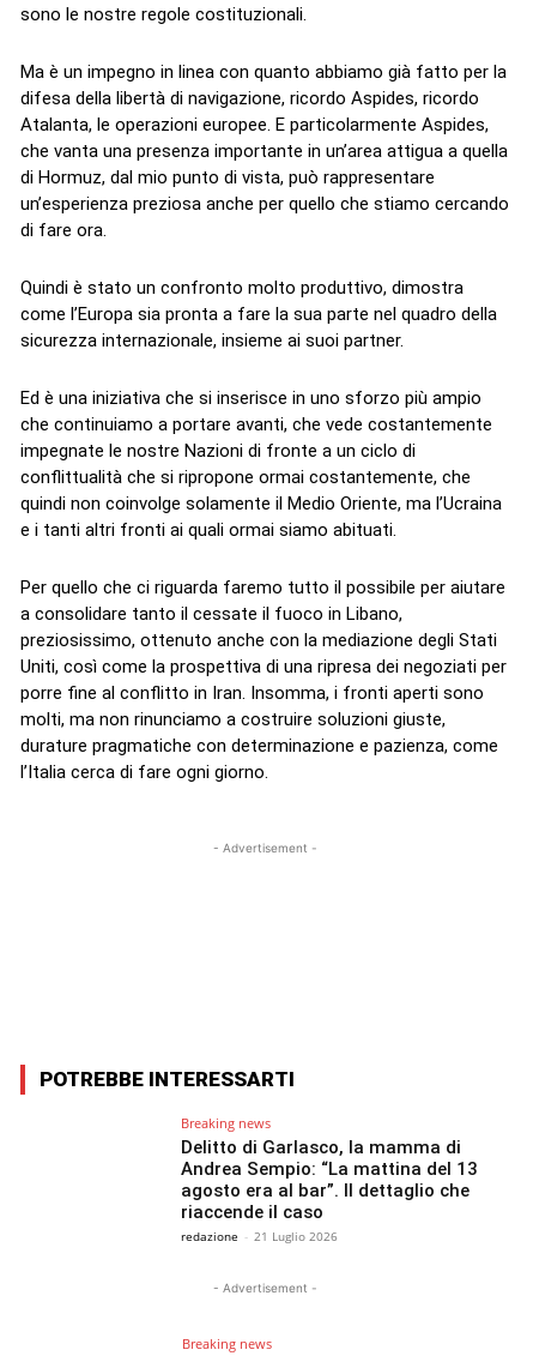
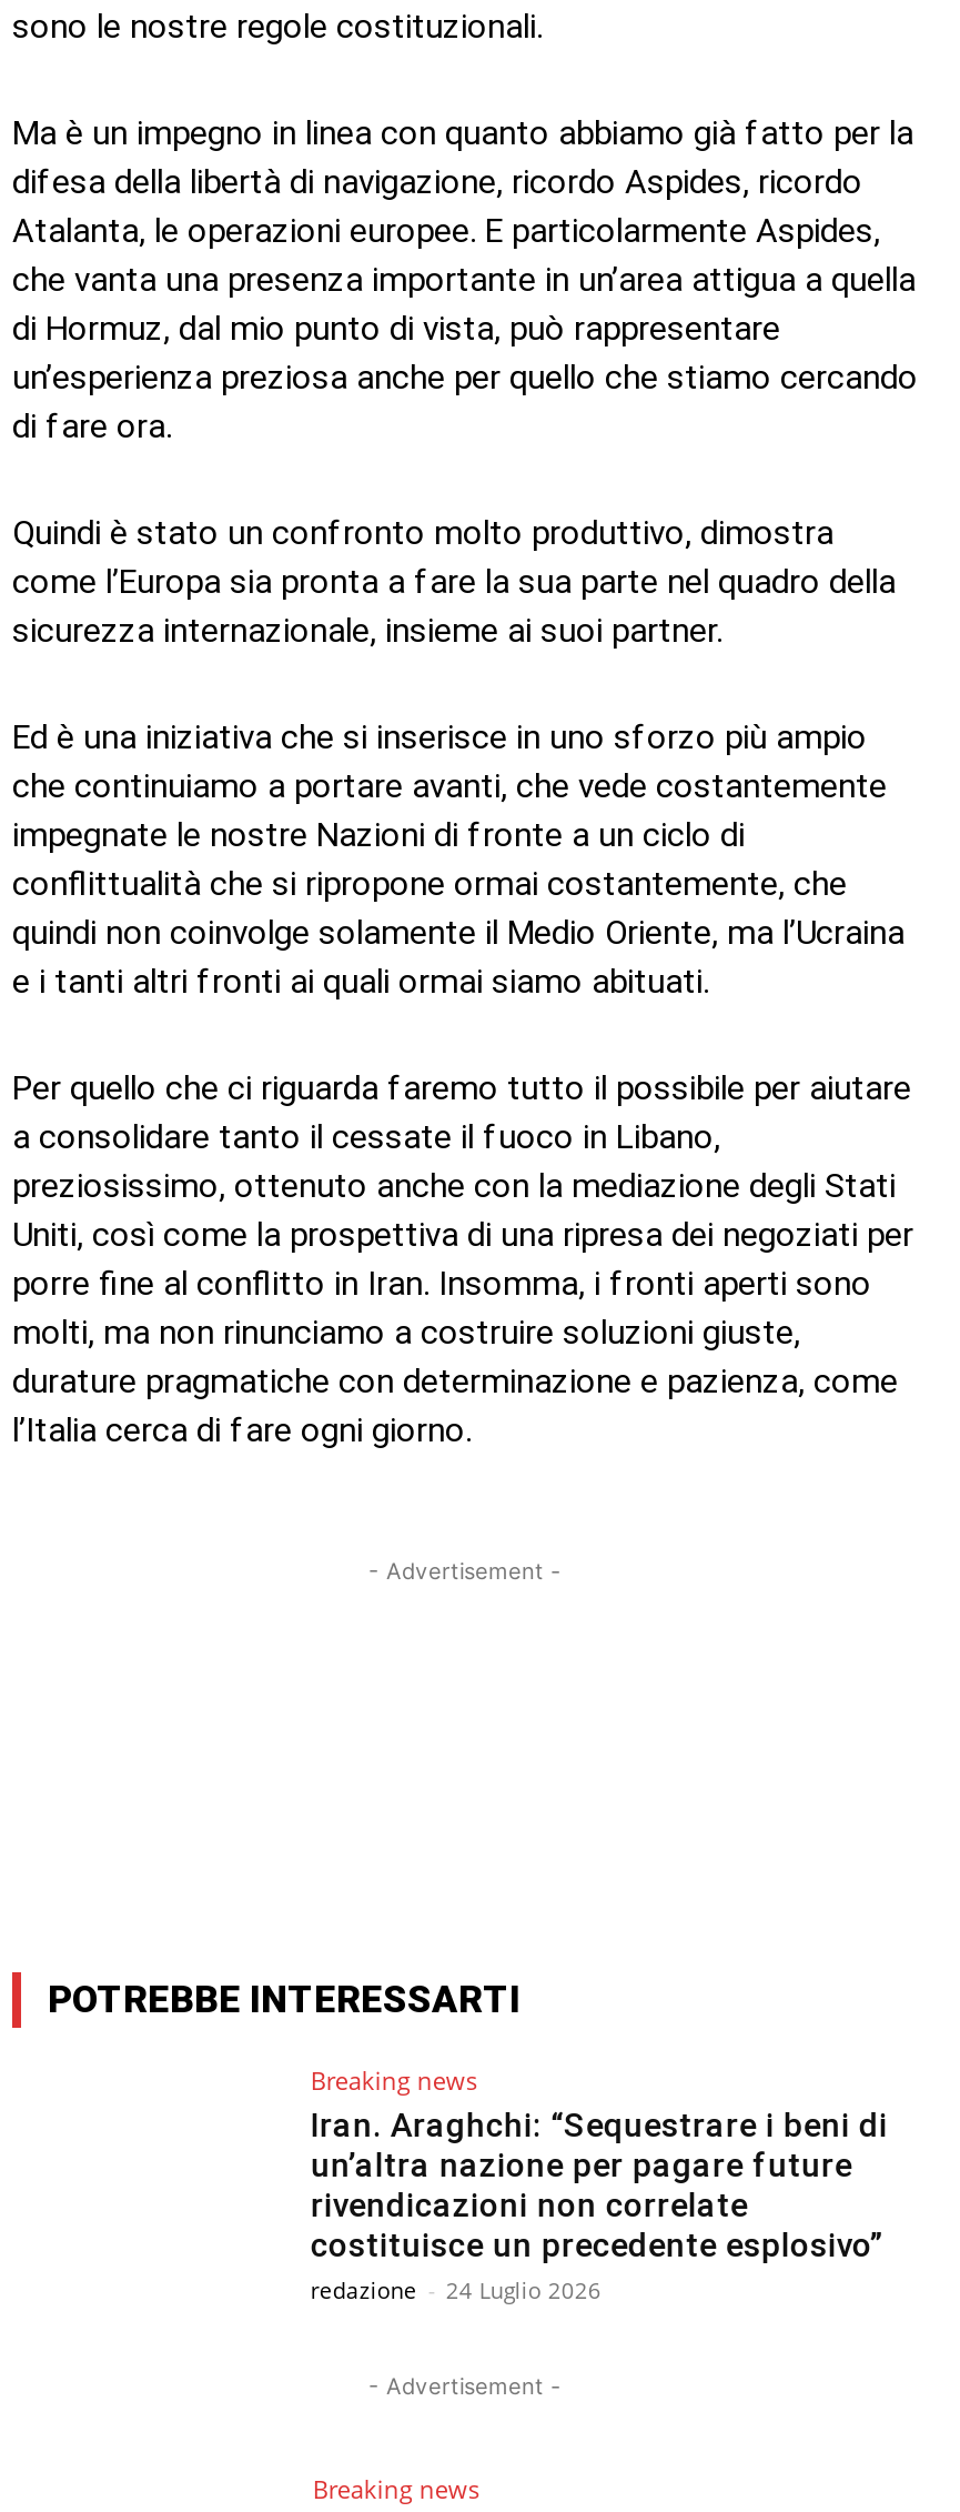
- Delitto di Garlasco, la mamma di
- Andrea Sempio: “La mattina del 13
- agosto era al bar”. Il dettaglio che
- riaccende il caso
- redazione - 21 Luglio 2026
+ Iran. Araghchi: “Sequestrare i beni di
+ un’altra nazione per pagare future
+ rivendicazioni non correlate
+ costituisce un precedente esplosivo”
+ redazione - 24 Luglio 2026
